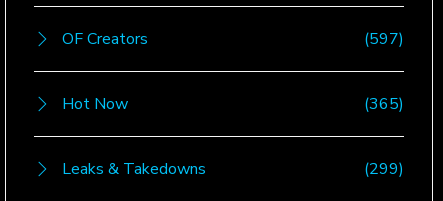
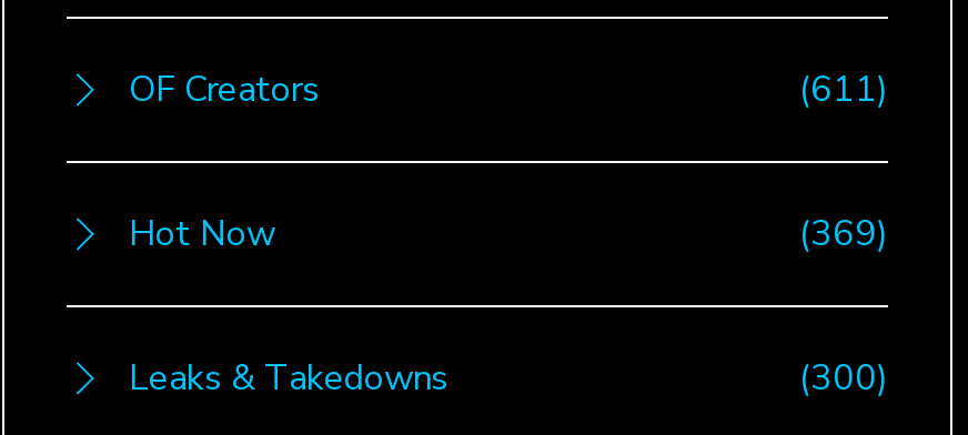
- (597)
+ (611)

- (365)
+ (369)

- (299)
+ (300)
